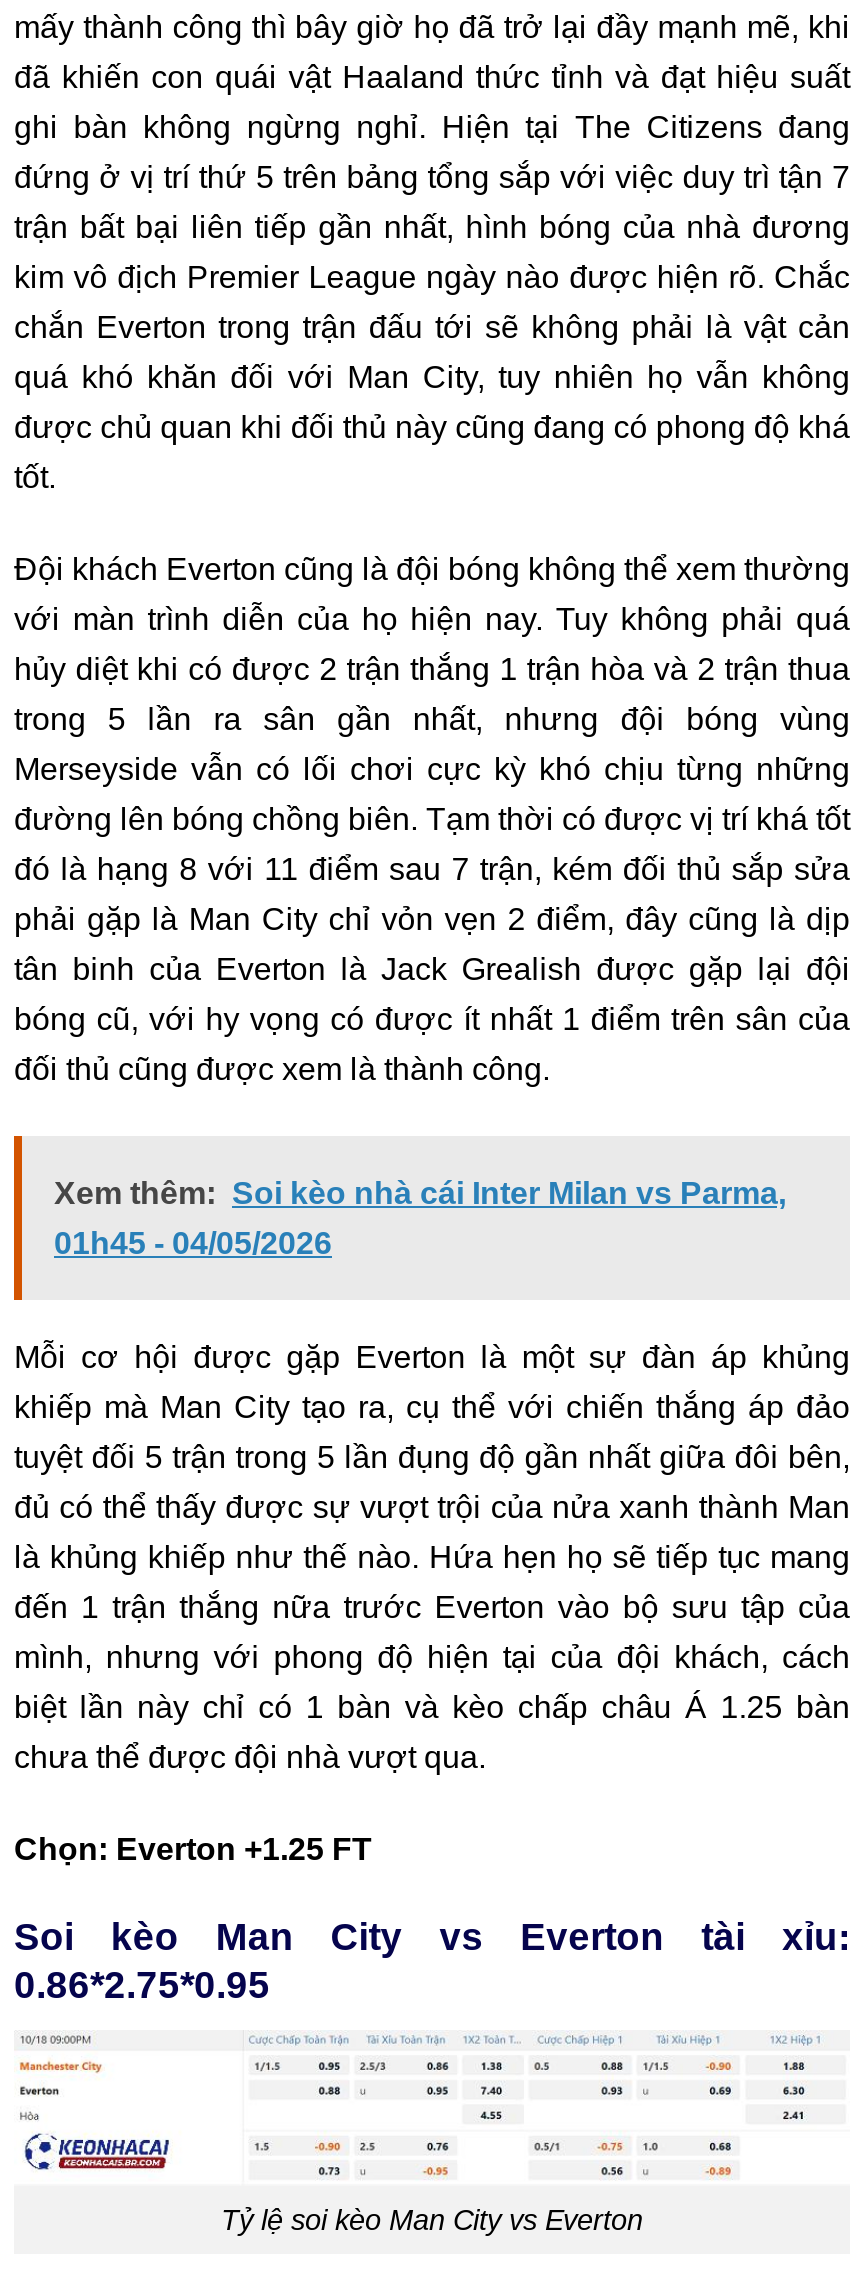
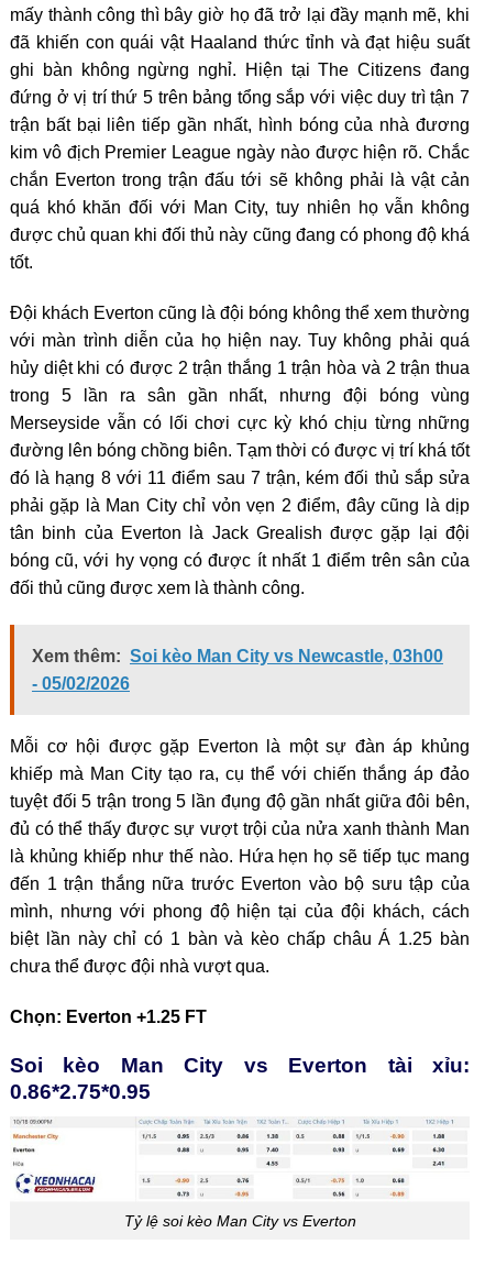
- Xem thêm: Soi kèo nhà cái Inter Milan vs Parma,
+ Xem thêm: Soi kèo Man City vs Newcastle, 03h00

- 01h45 - 04/05/2026
+ - 05/02/2026
